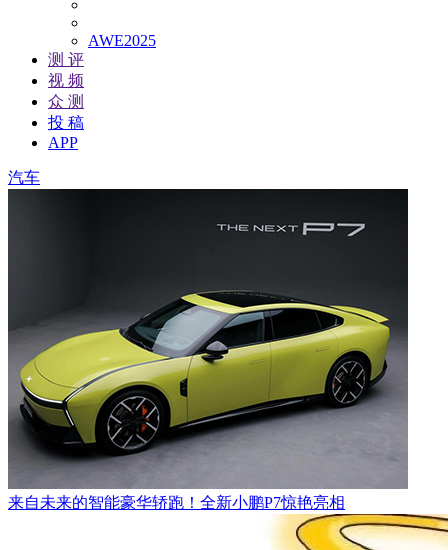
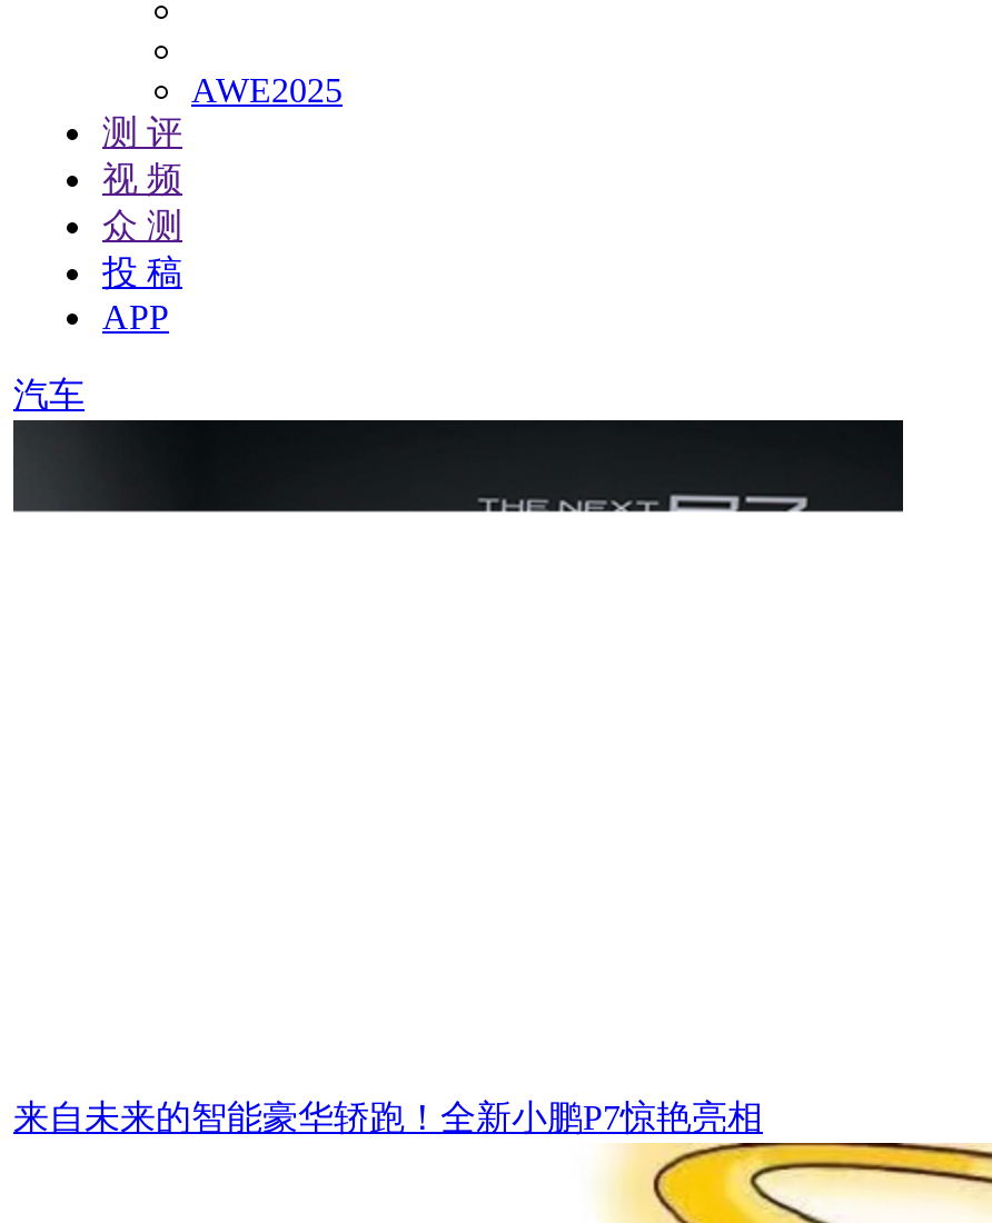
- [image]
